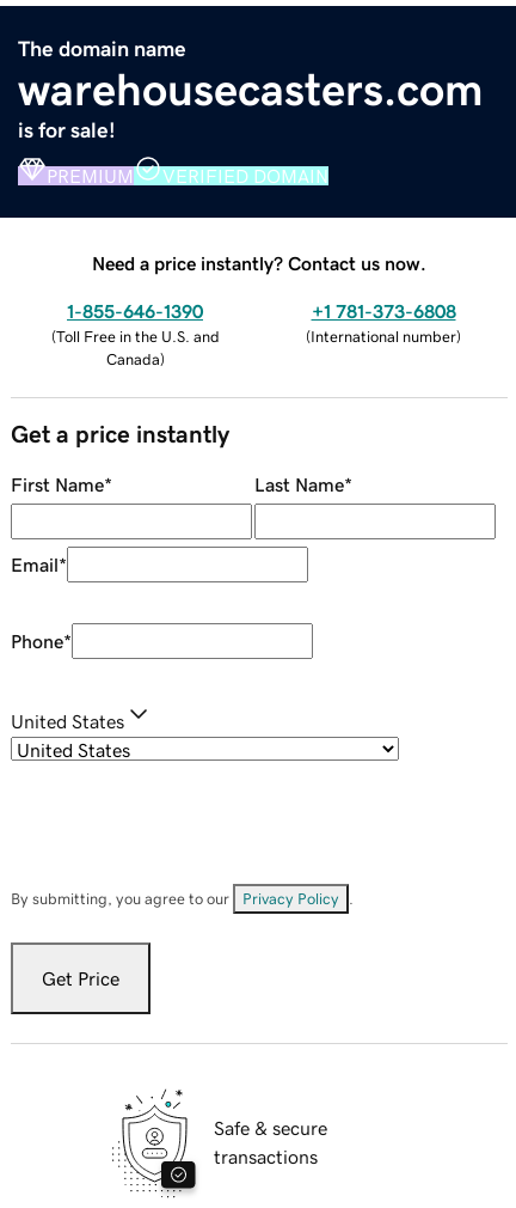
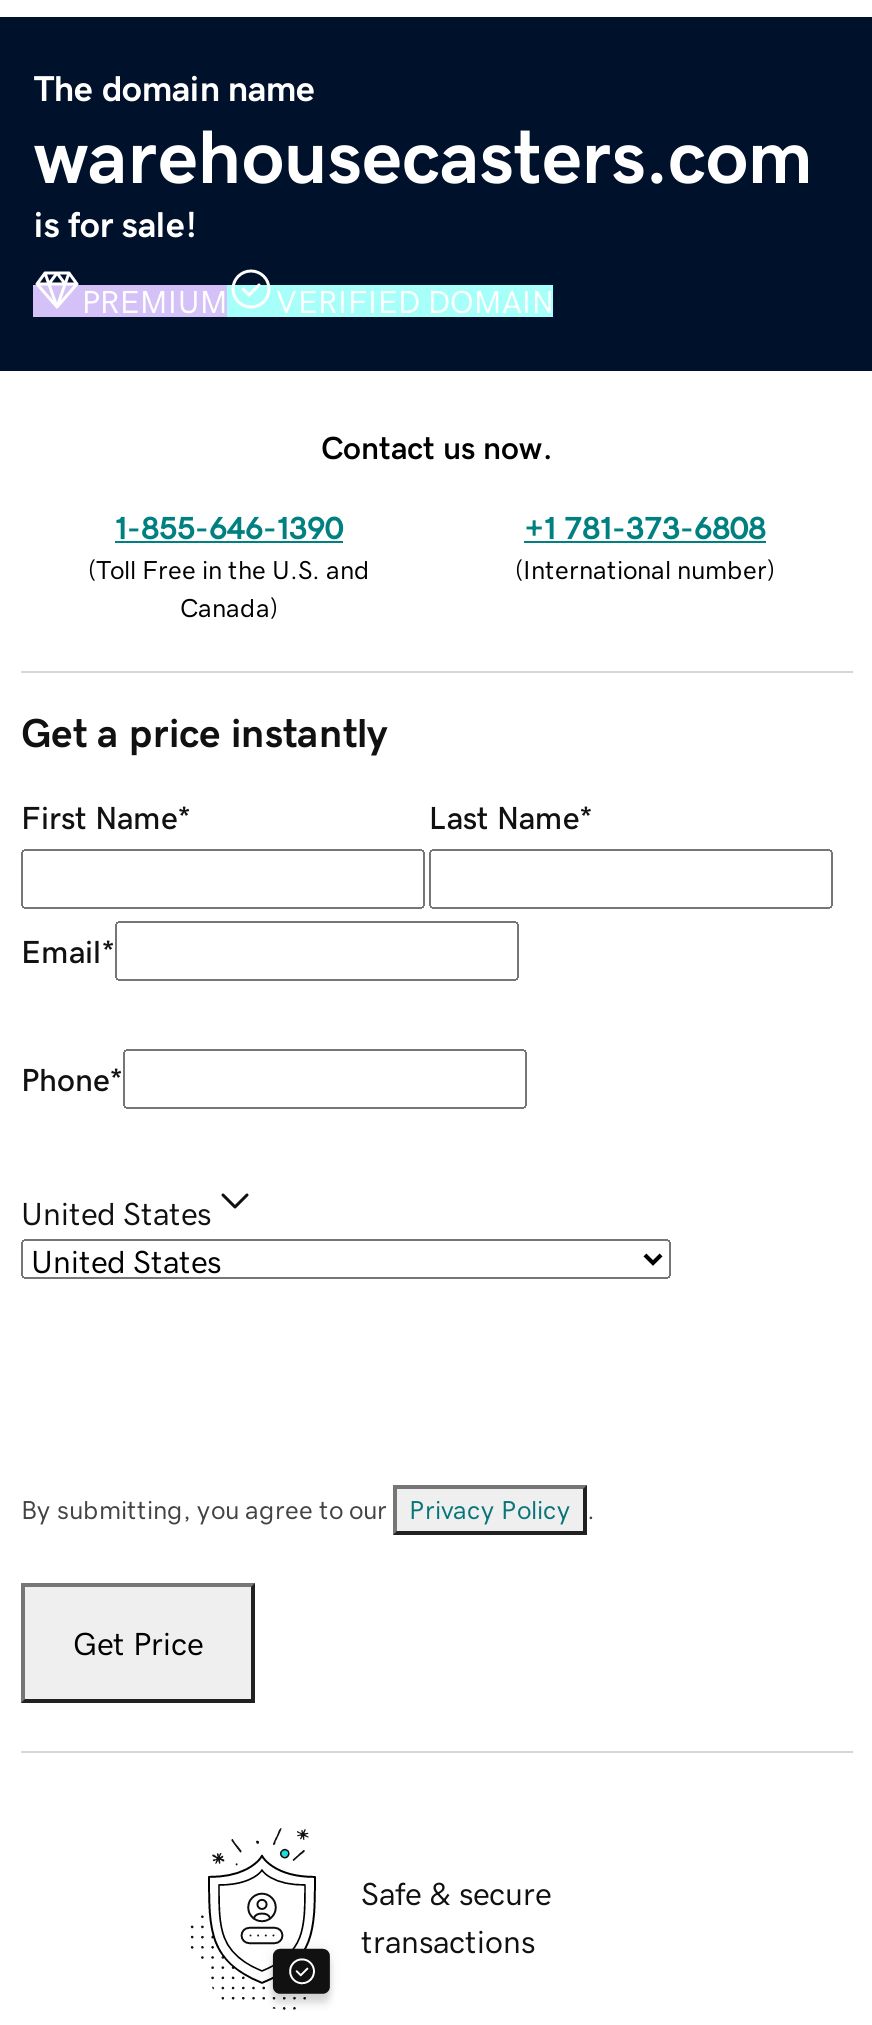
- Need a price instantly? Contact us now.
+ Contact us now.
